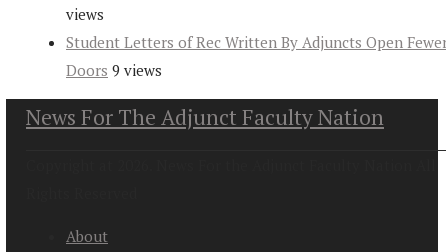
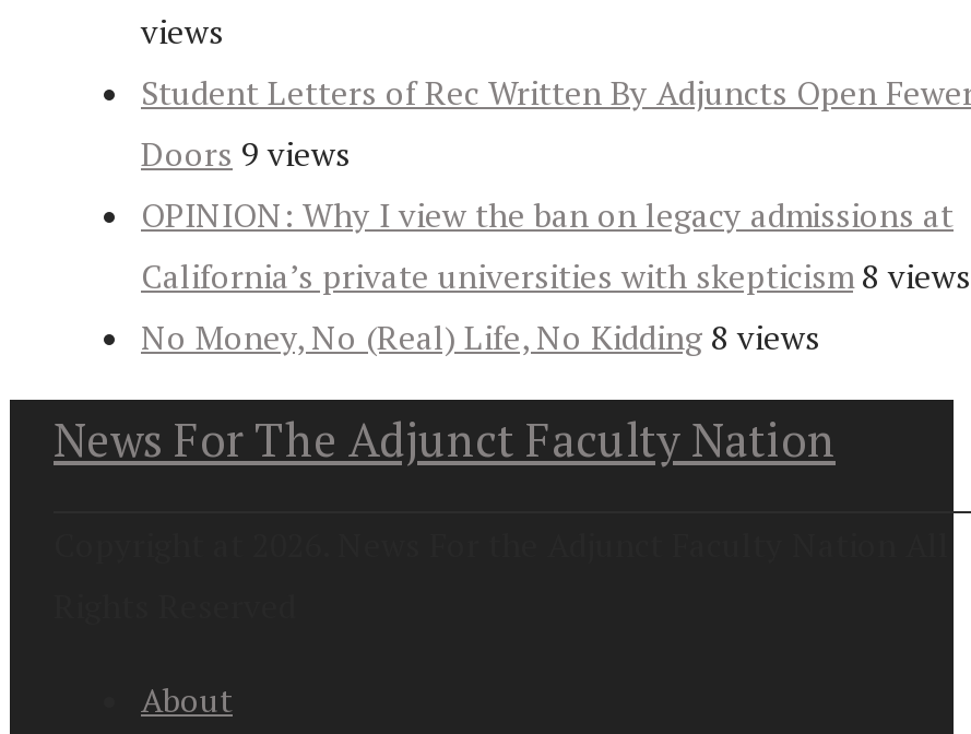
+ OPINION: Why I view the ban on legacy admissions at
+ California’s private universities with skepticism 8 views
+ No Money, No (Real) Life, No Kidding 8 views
